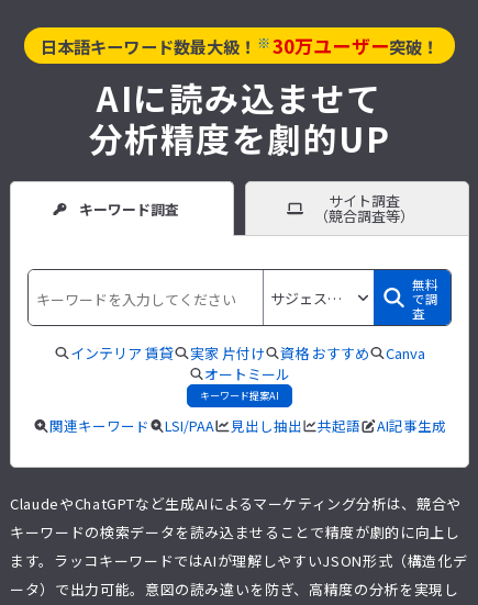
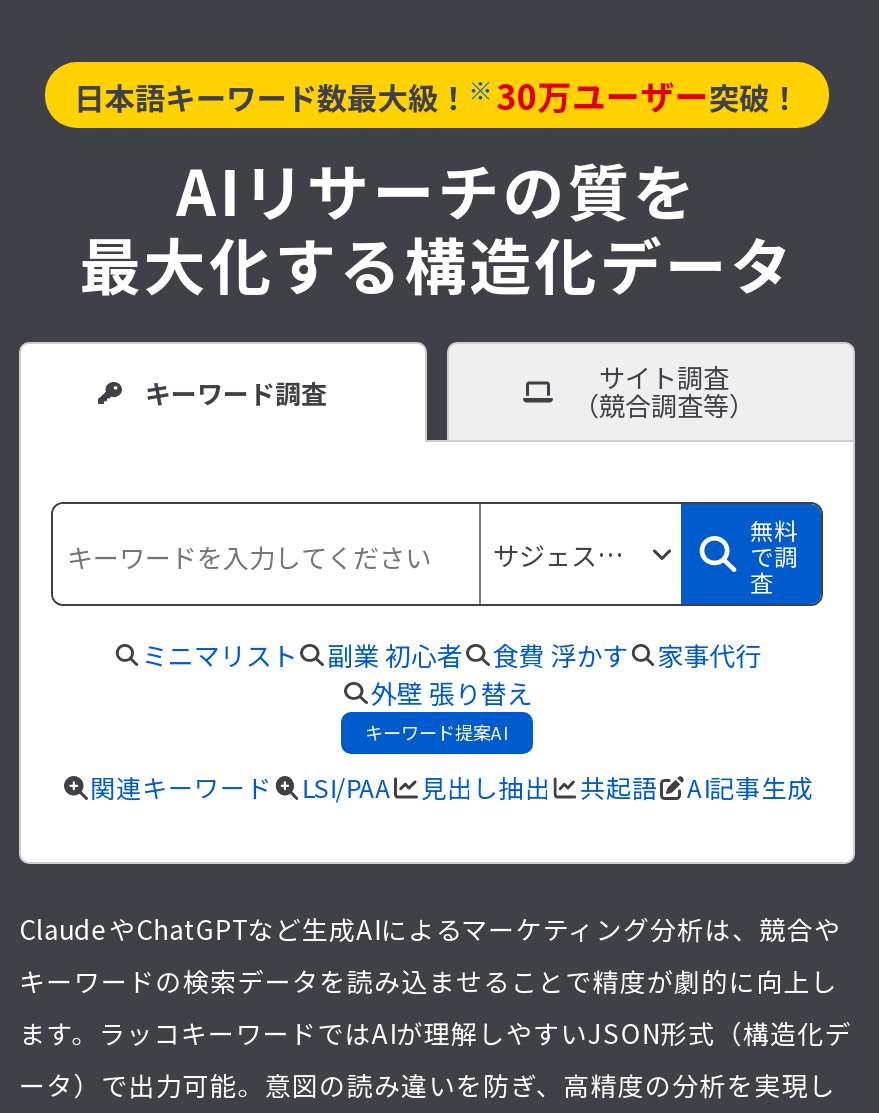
- AIに読み込ませて
- 分析精度を劇的UP
+ AIリサーチの質を
+ 最大化する構造化データ

- インテリア 賃貸
- 実家 片付け
- 資格 おすすめ
- Canva
- オートミール
+ ミニマリスト
+ 副業 初心者
+ 食費 浮かす
+ 家事代行
+ 外壁 張り替え
